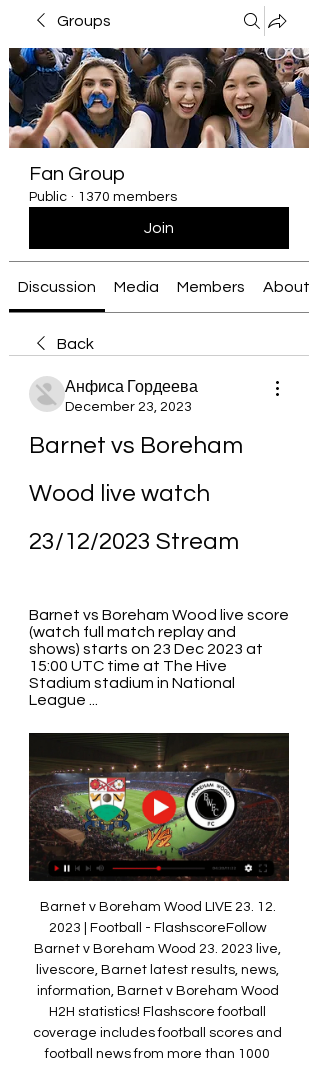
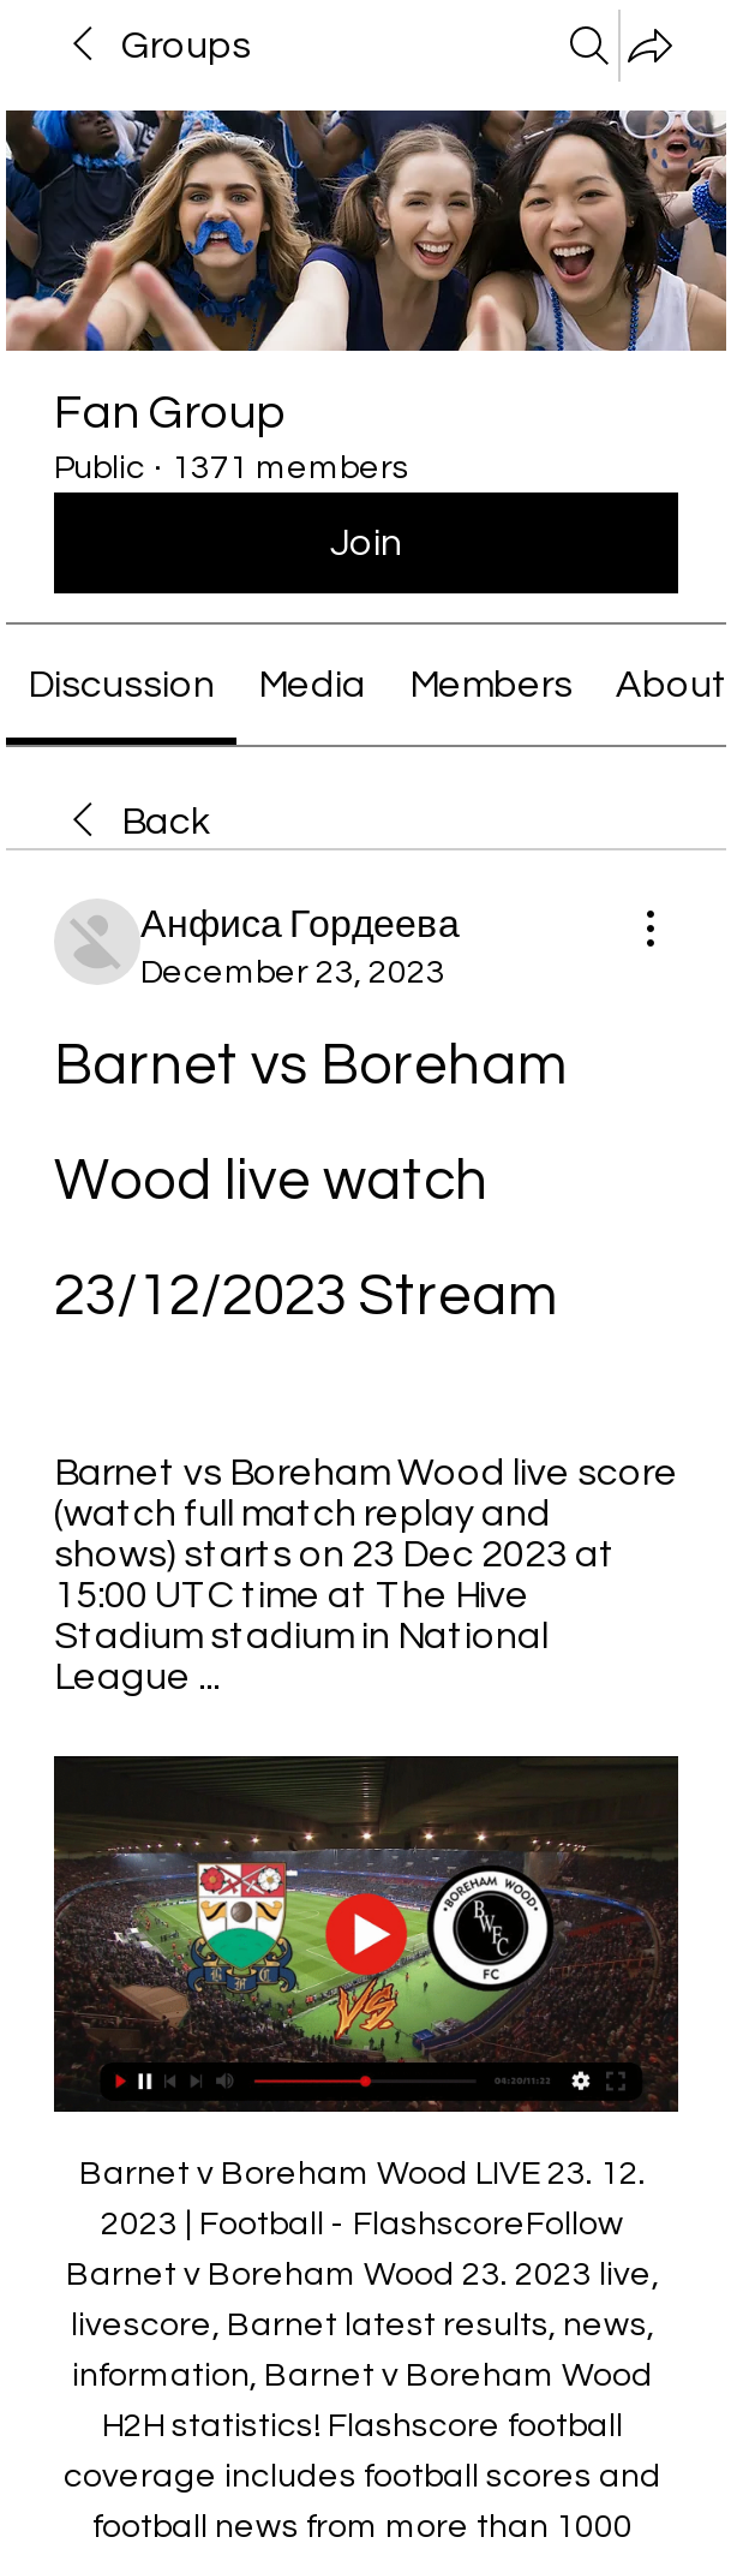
- Public · 1370 members
+ Public · 1371 members
